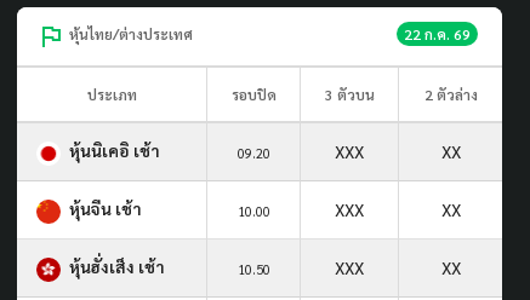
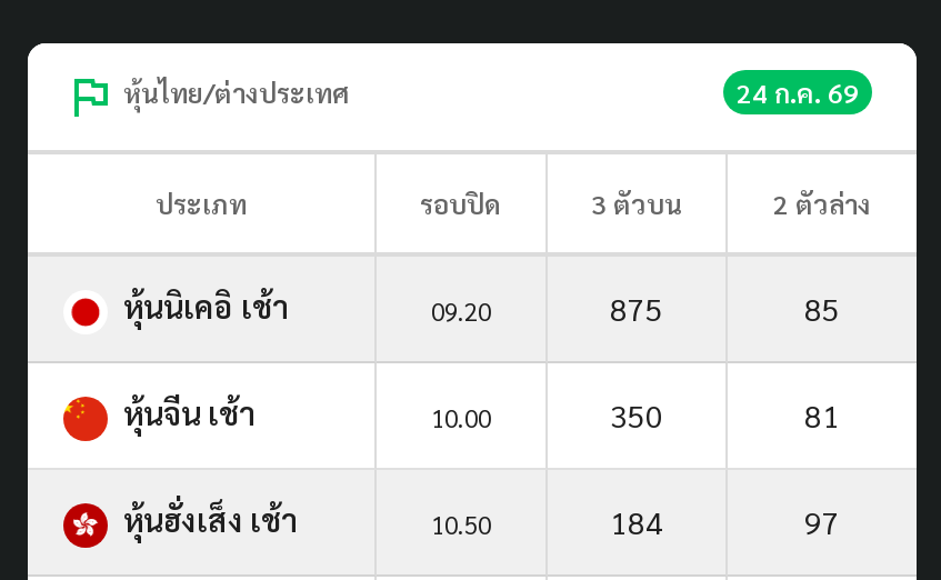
- 22 ก.ค. 69
+ 24 ก.ค. 69

- XXX
- XX
+ 875
+ 85

- XXX
- XX
+ 350
+ 81

- XXX
- XX
+ 184
+ 97
